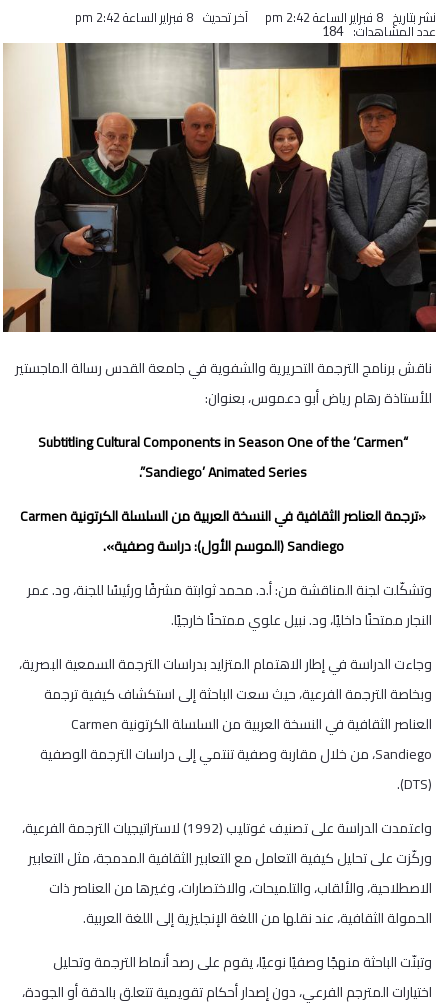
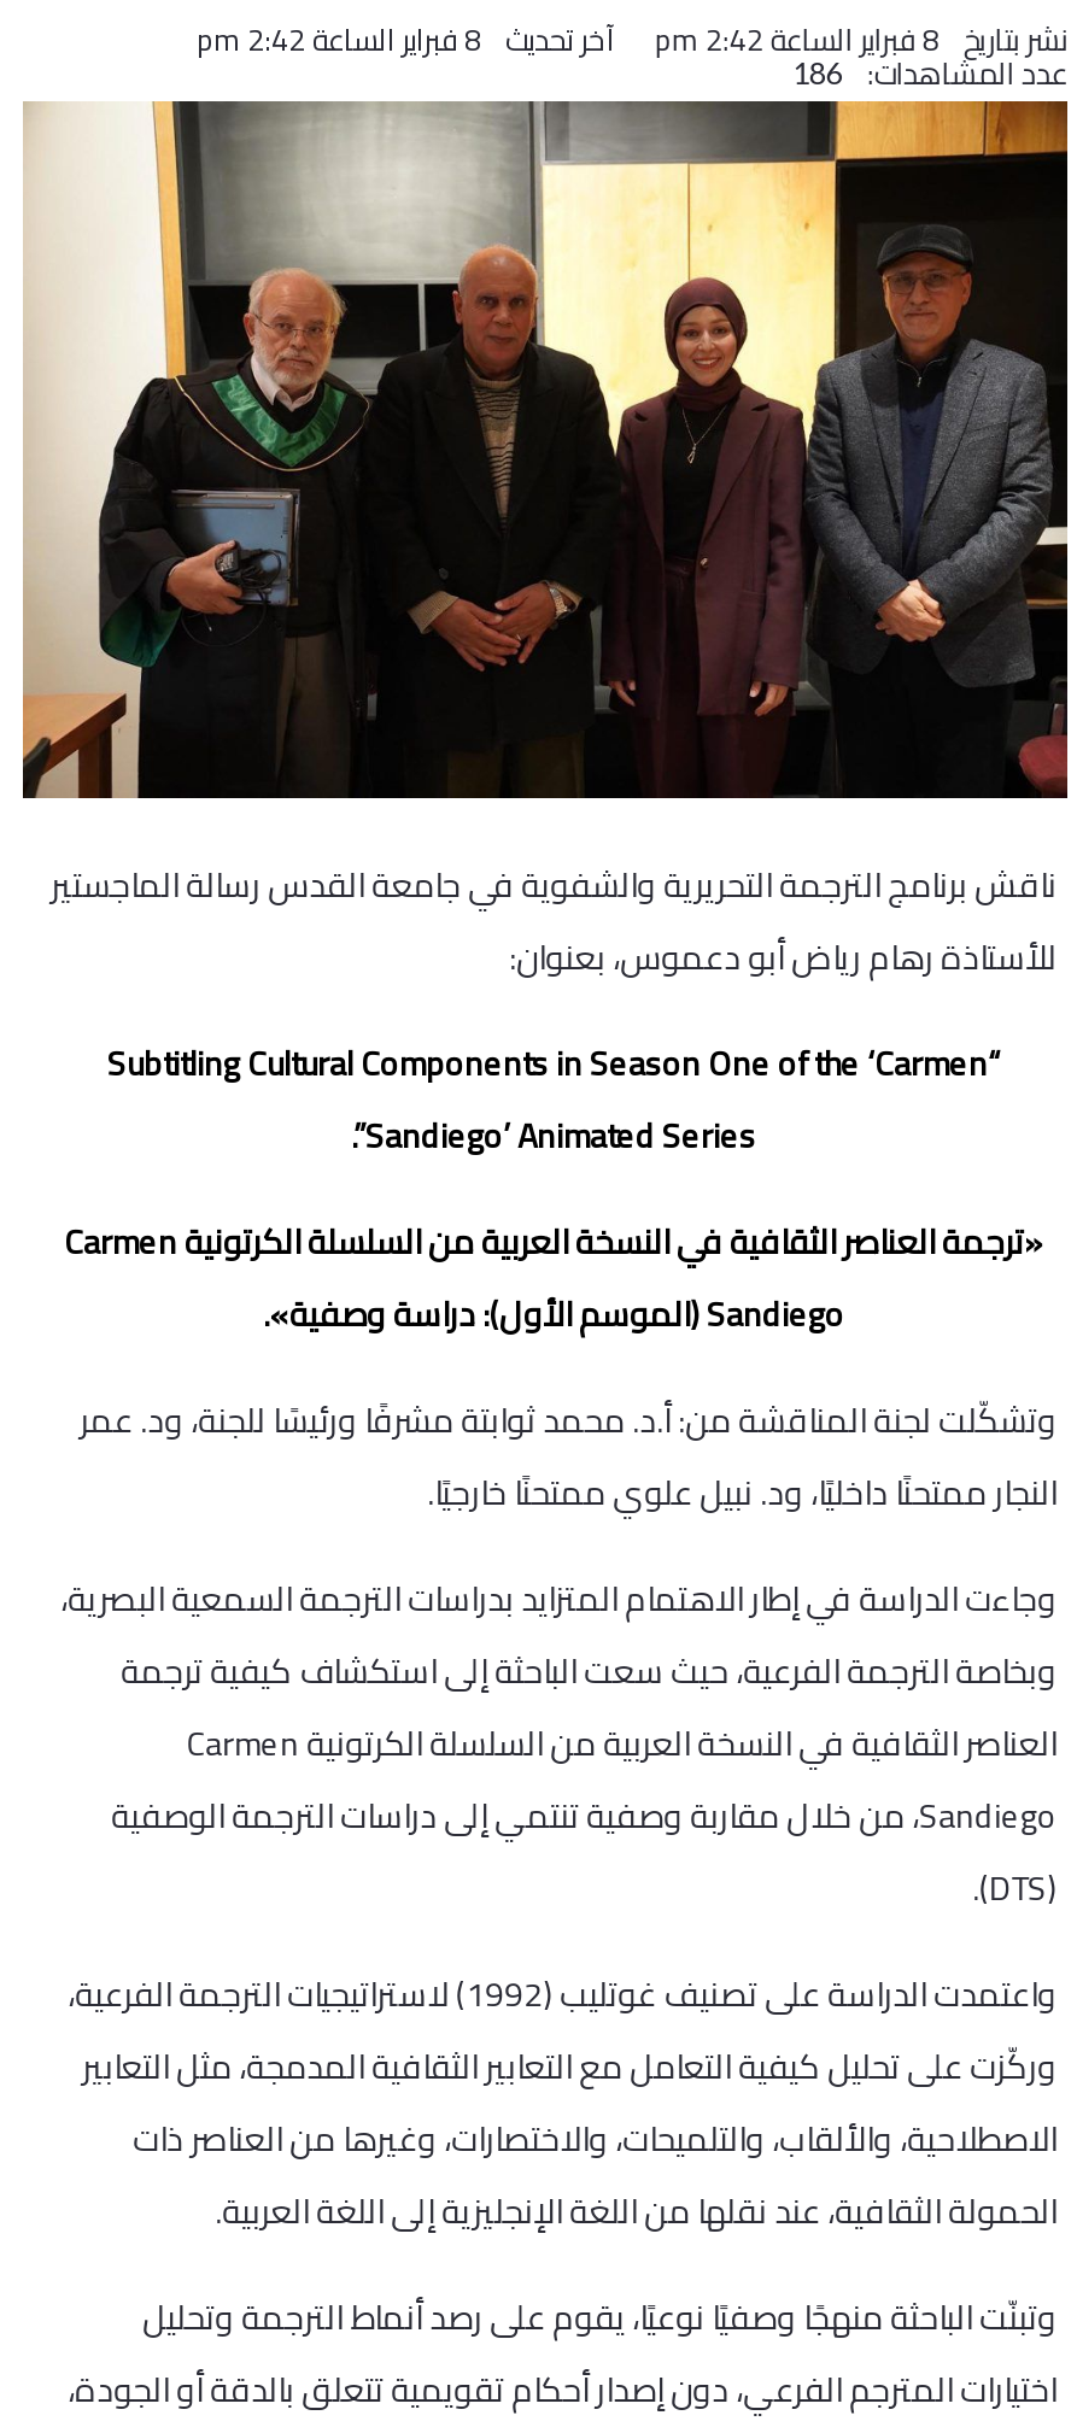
- عدد المشاهدات: 184
+ عدد المشاهدات: 186
